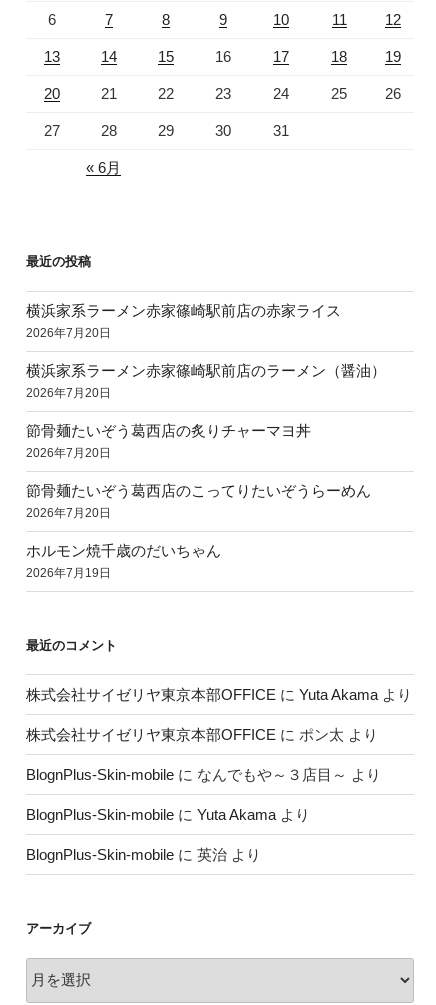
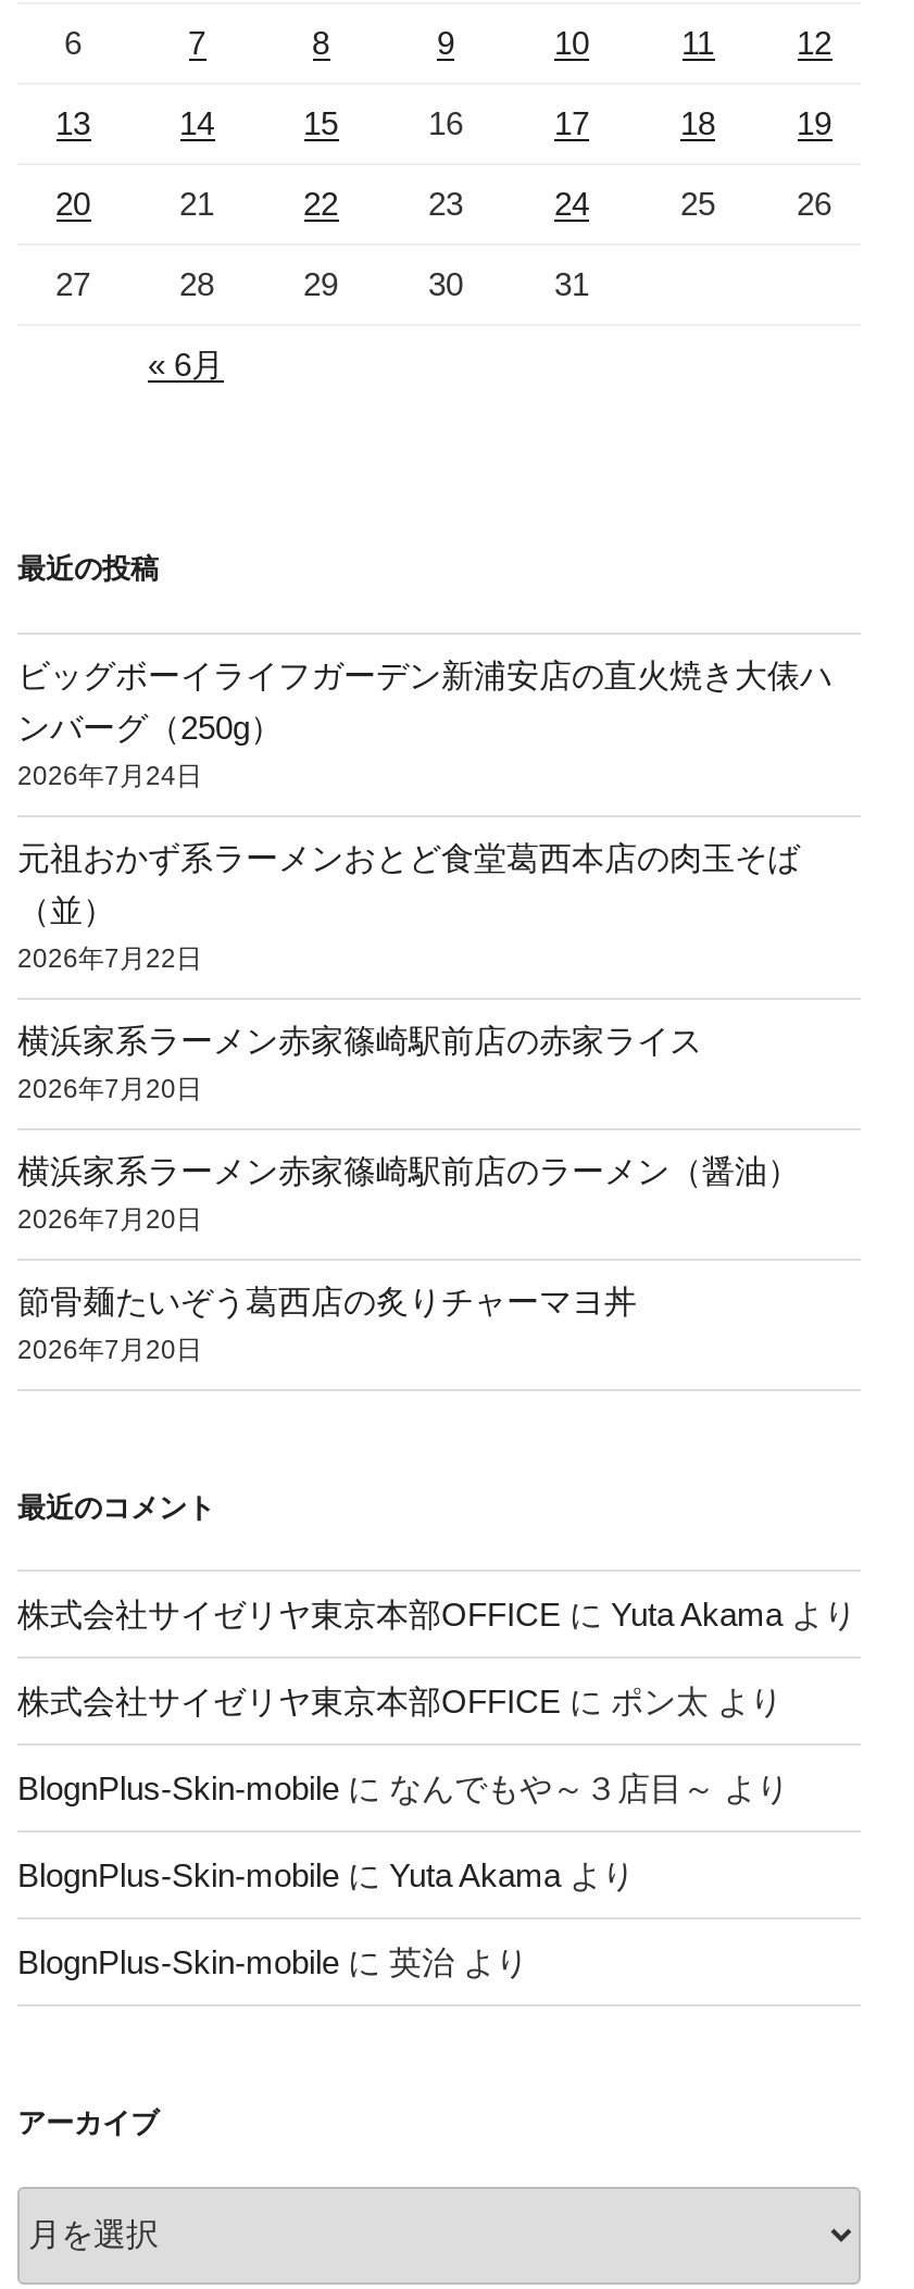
+ ビッグボーイライフガーデン新浦安店の直火焼き大俵ハ
+ ンバーグ（250g）
+ 2026年7月24日
+ 元祖おかず系ラーメンおとど食堂葛西本店の肉玉そば
+ （並）
+ 2026年7月22日

moved down: 横浜家系ラーメン赤家篠崎駅前店の赤家ライス | 2026年7月20日 | 横浜家系ラーメン赤家篠崎駅前店のラーメン（醤油） | 2026年7月20日 | 節骨麺たいぞう葛西店の炙りチャーマヨ丼 | 2026年7月20日

- 節骨麺たいぞう葛西店のこってりたいぞうらーめん
- 2026年7月20日
- ホルモン焼千歳のだいちゃん
- 2026年7月19日
